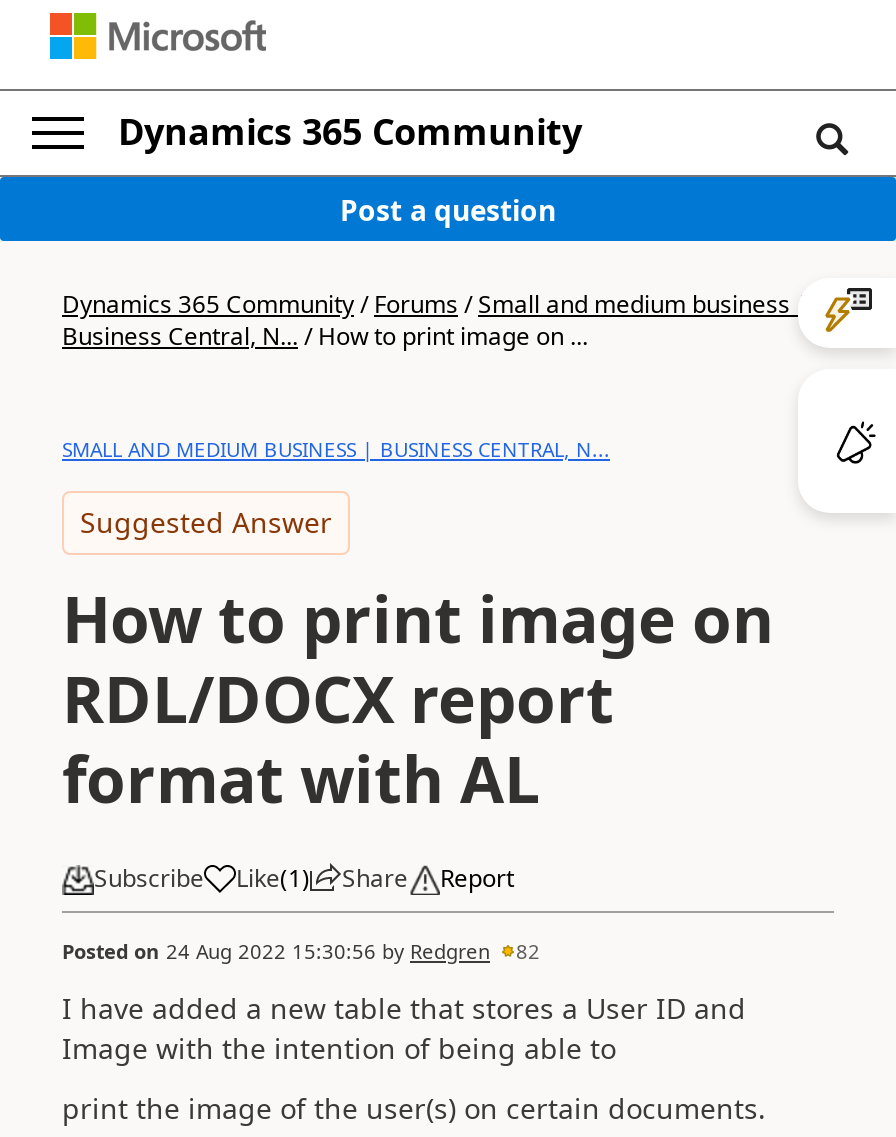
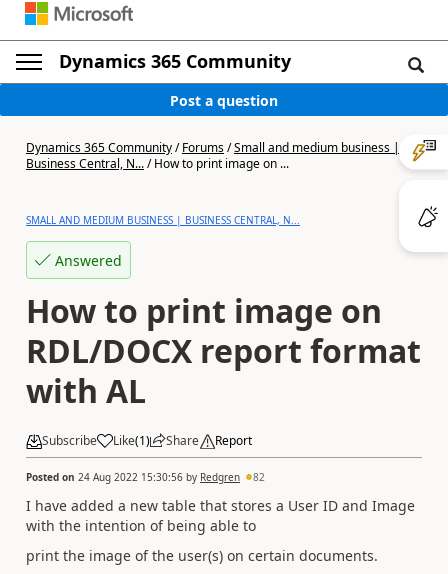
- Suggested Answer
+ Answered
